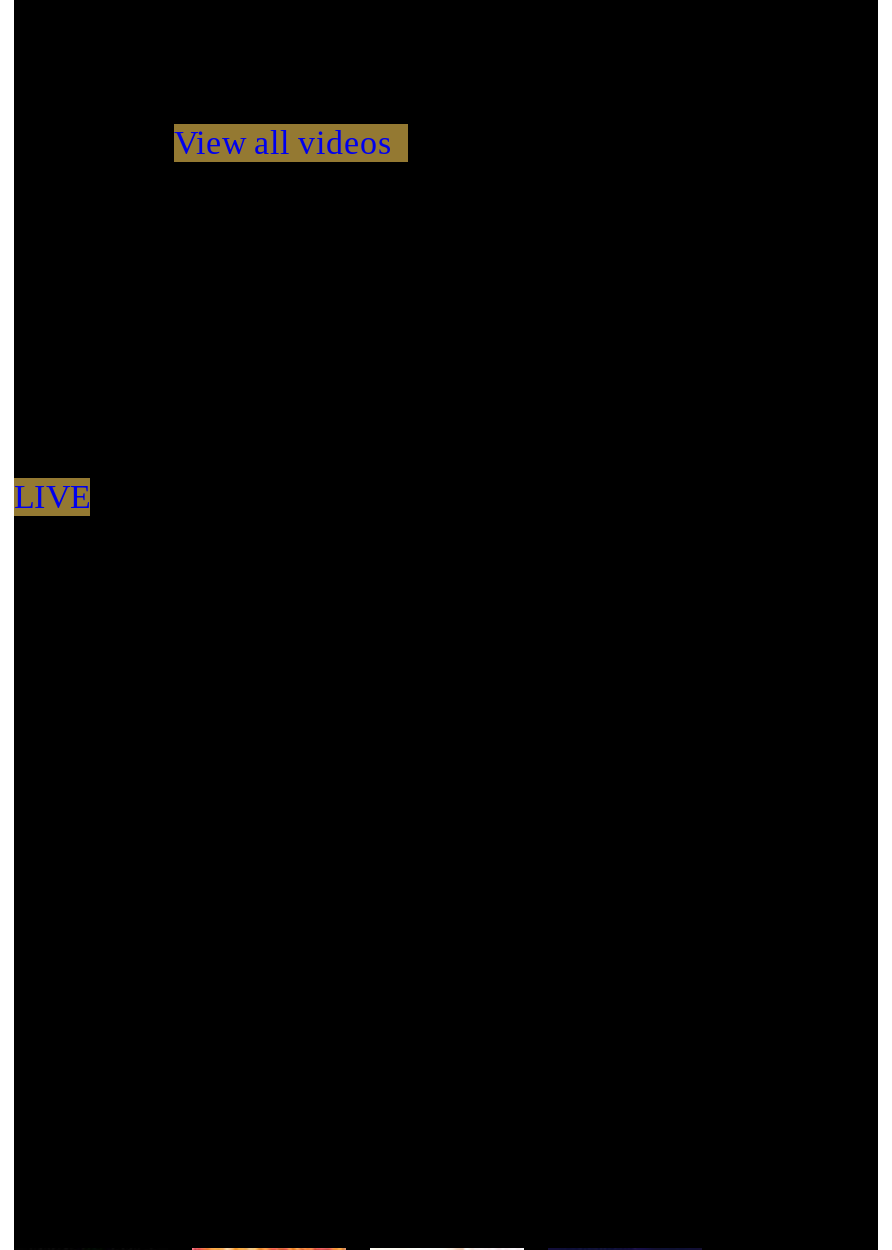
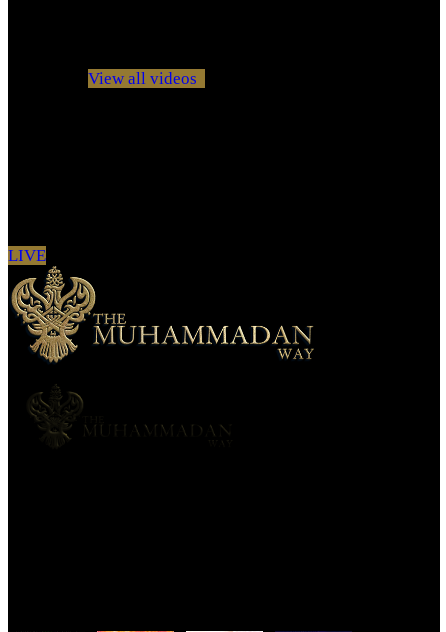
+ [image]
